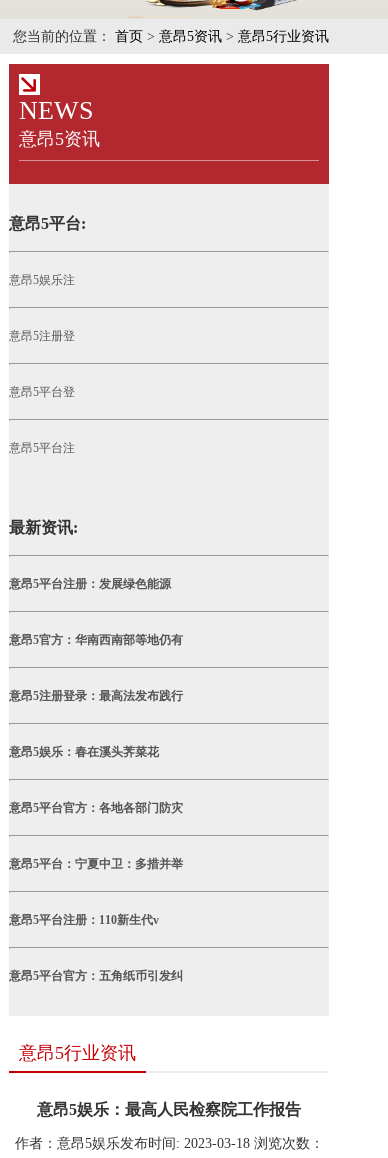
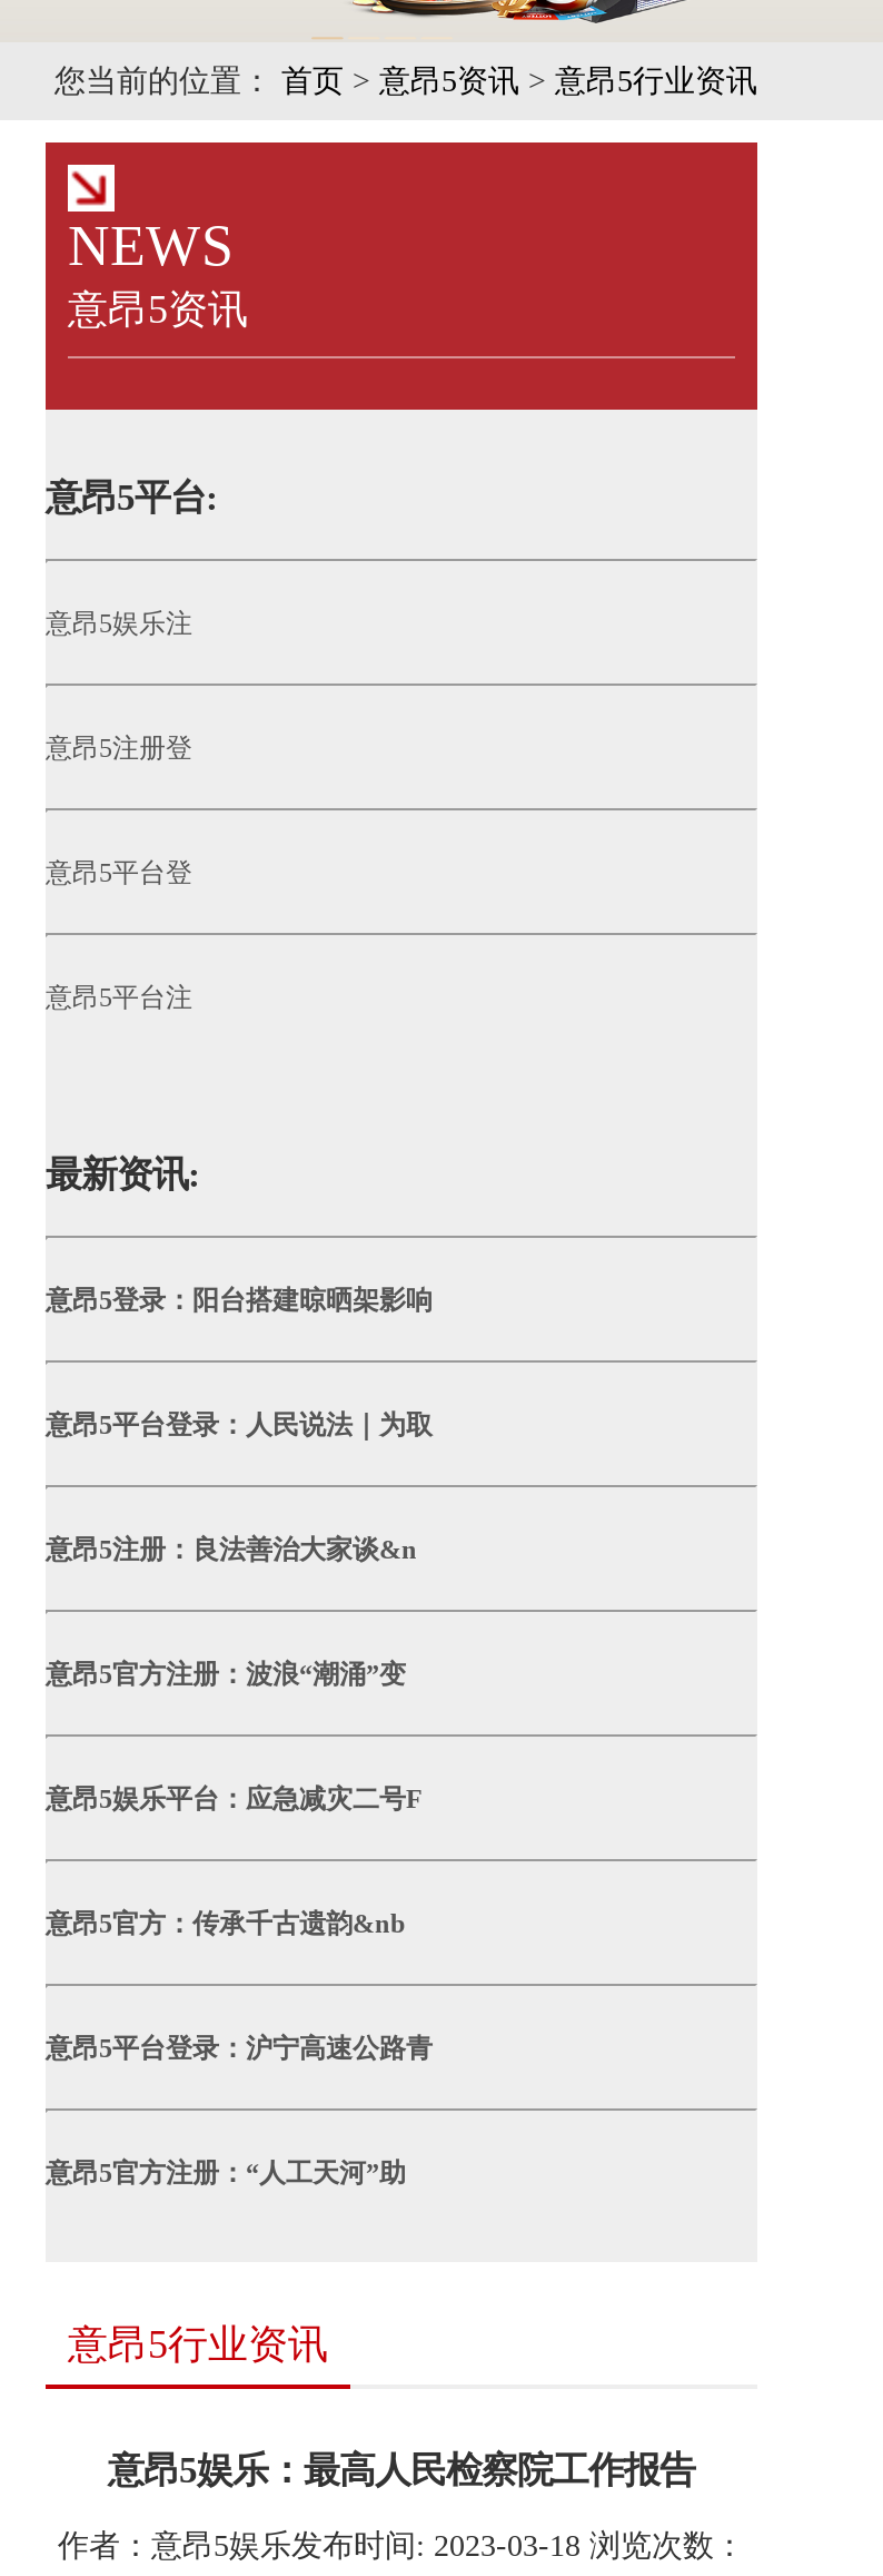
- 意昂5平台注册：发展绿色能源
+ 意昂5登录：阳台搭建晾晒架影响

- 意昂5官方：华南西南部等地仍有
+ 意昂5平台登录：人民说法｜为取

- 意昂5注册登录：最高法发布践行
+ 意昂5注册：良法善治大家谈&n

- 意昂5娱乐：春在溪头荠菜花
+ 意昂5官方注册：波浪“潮涌”变

- 意昂5平台官方：各地各部门防灾
+ 意昂5娱乐平台：应急减灾二号F

- 意昂5平台：宁夏中卫：多措并举
+ 意昂5官方：传承千古遗韵&nb

- 意昂5平台注册：110新生代v
+ 意昂5平台登录：沪宁高速公路青

- 意昂5平台官方：五角纸币引发纠
+ 意昂5官方注册：“人工天河”助
